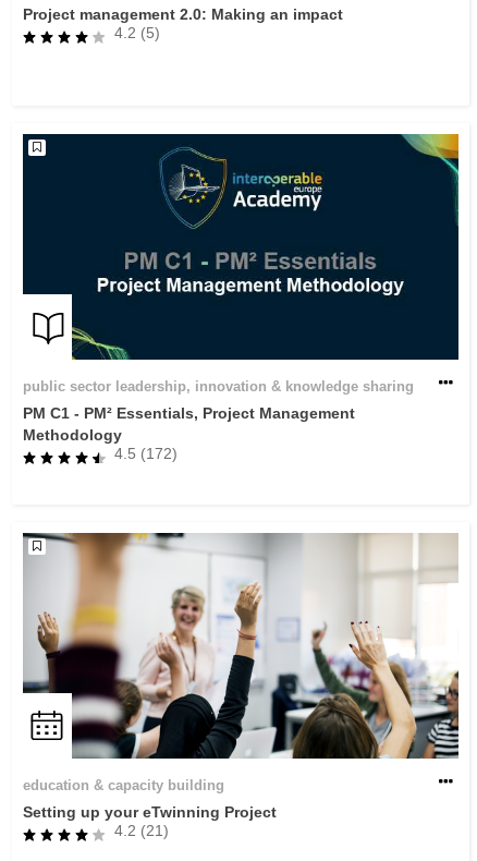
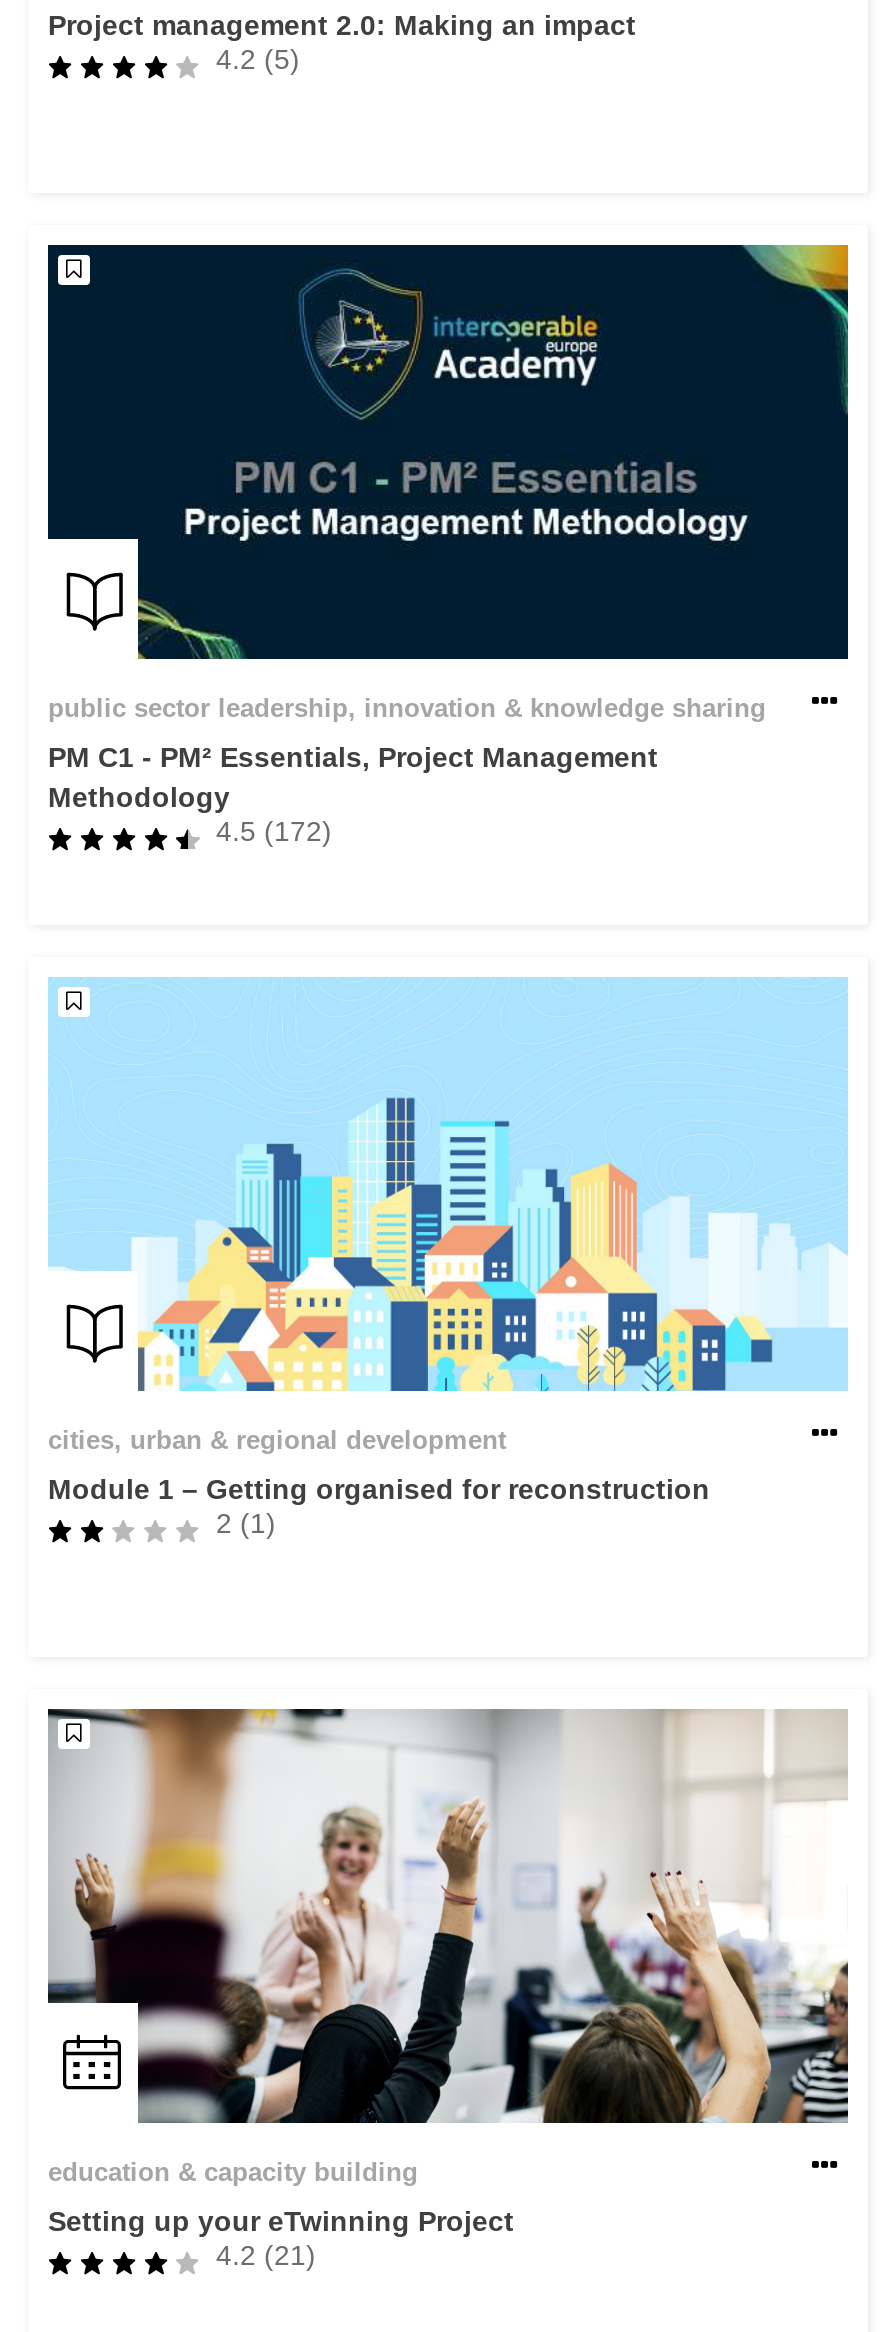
+ [image]
+ cities, urban & regional development
+ Module 1 – Getting organised for reconstruction
+ 2 (1)
